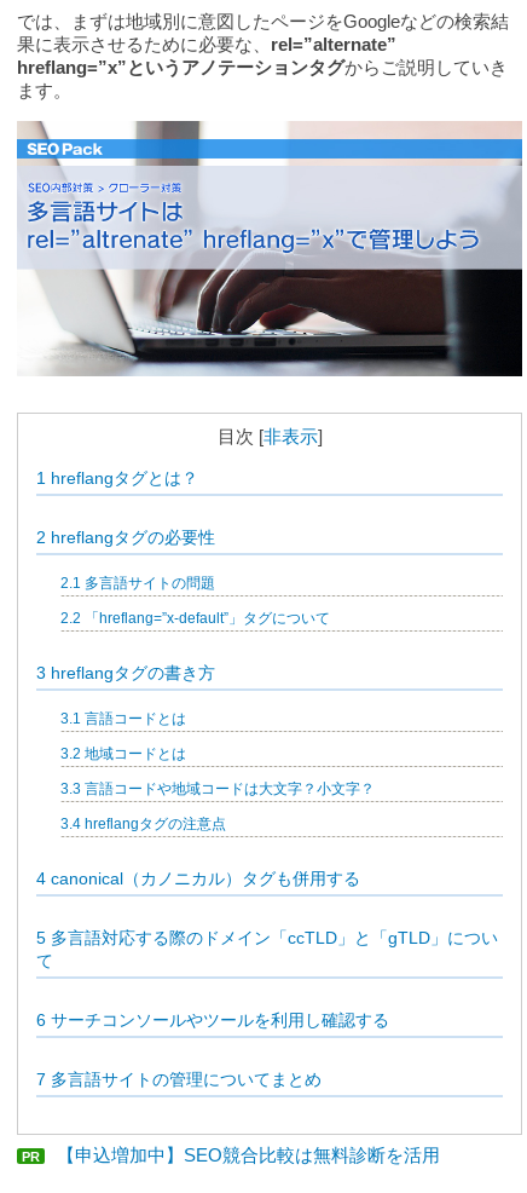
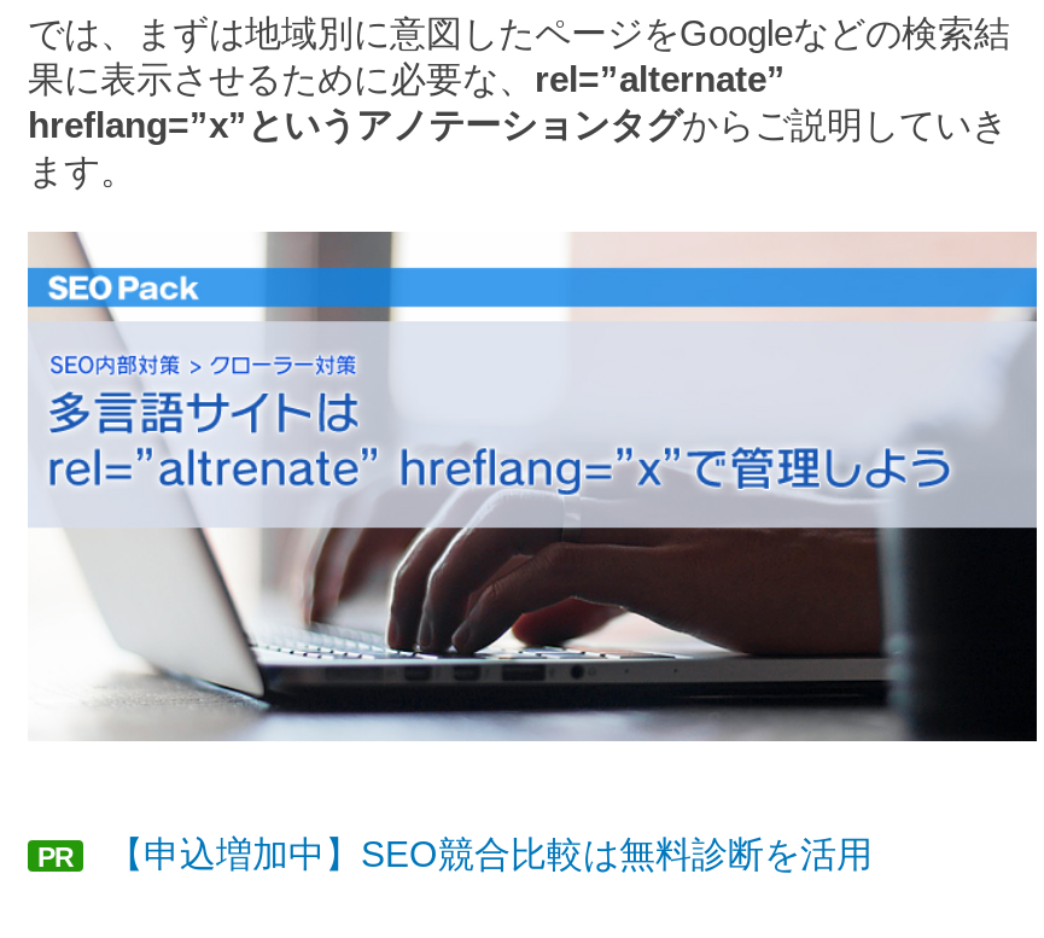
- 目次 [非表示]
- 1 hreflangタグとは？
- 2 hreflangタグの必要性
- 2.1多言語サイトの問題
- 2.2「hreflang=”x-default”」タグについて
- 3 hreflangタグの書き方
- 3.1言語コードとは
- 3.2地域コードとは
- 3.3言語コードや地域コードは大文字？小文字？
- 3.4 hreflangタグの注意点
- 4 canonical（カノニカル）タグも併用する
- 5多言語対応する際のドメイン「ccTLD」と「gTLD」につい
- て
- 6サーチコンソールやツールを利用し確認する
- 7多言語サイトの管理についてまとめ
